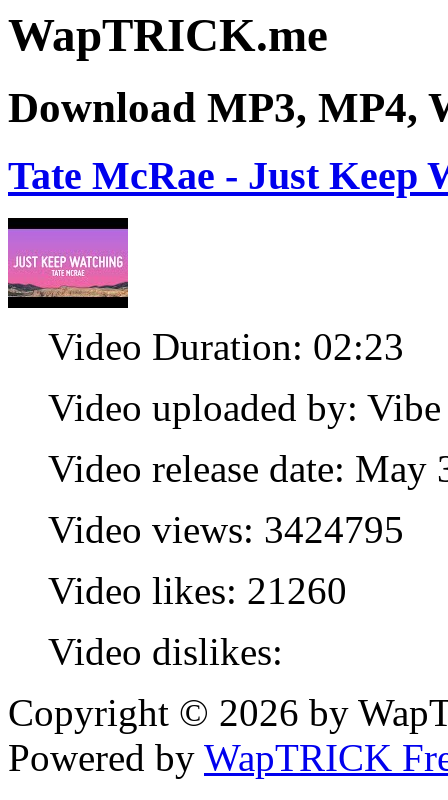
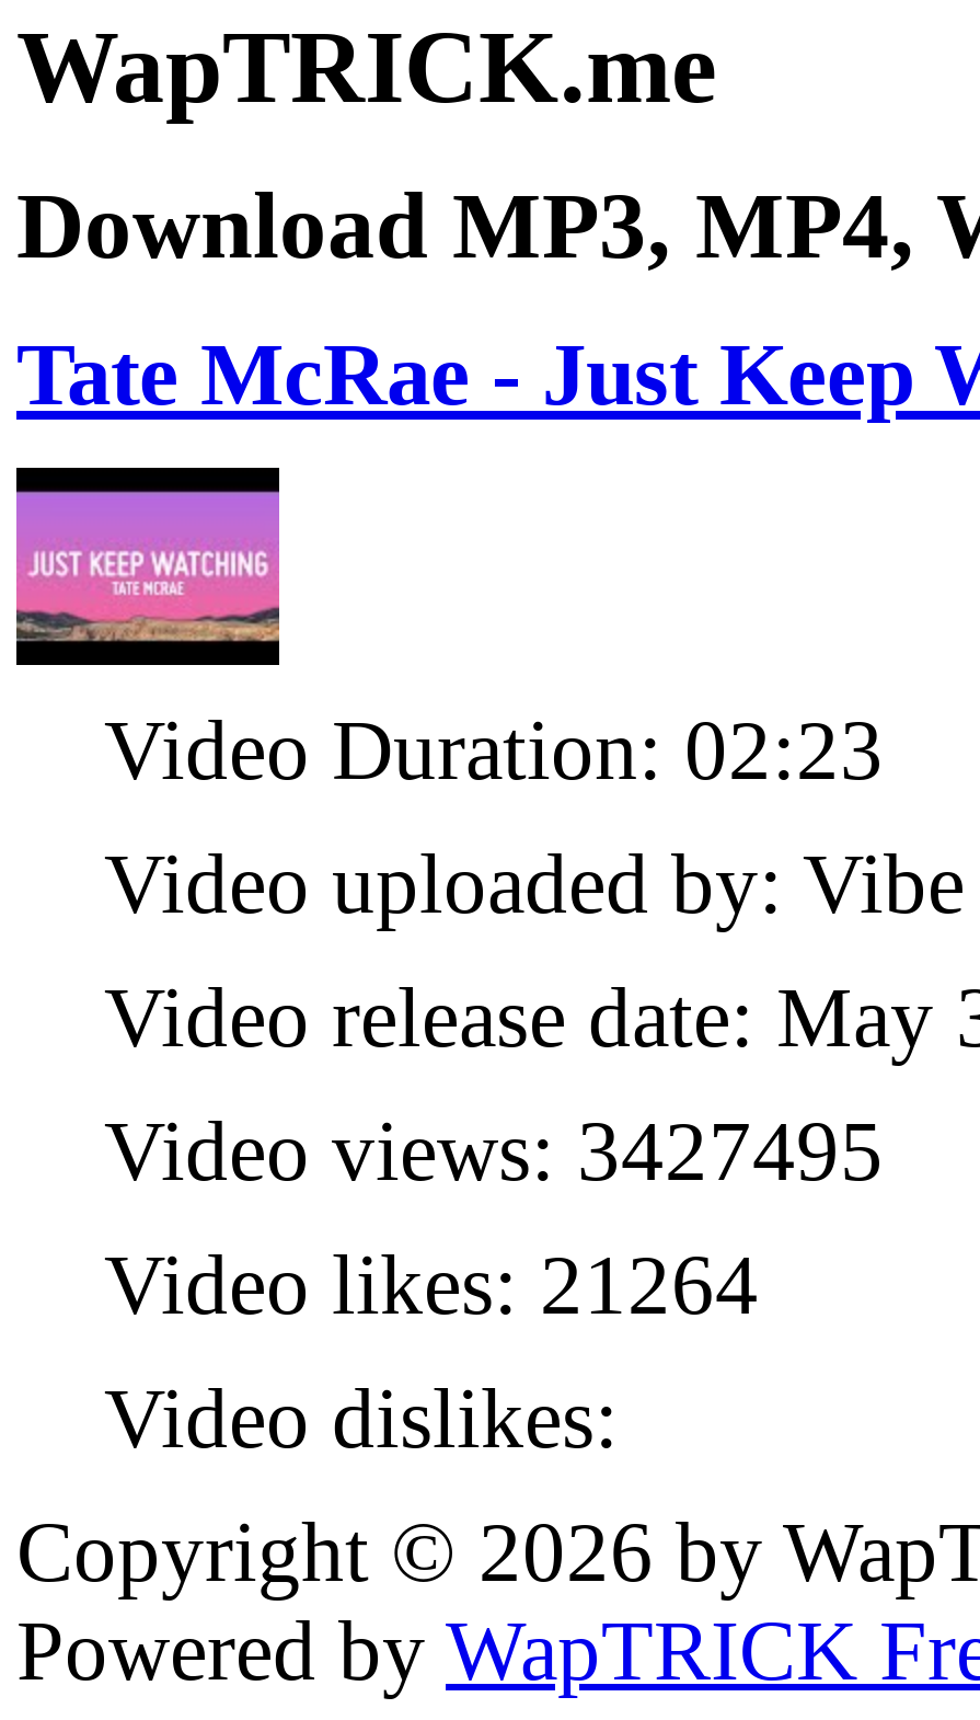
- Video views: 3424795
+ Video views: 3427495

- Video likes: 21260
+ Video likes: 21264
